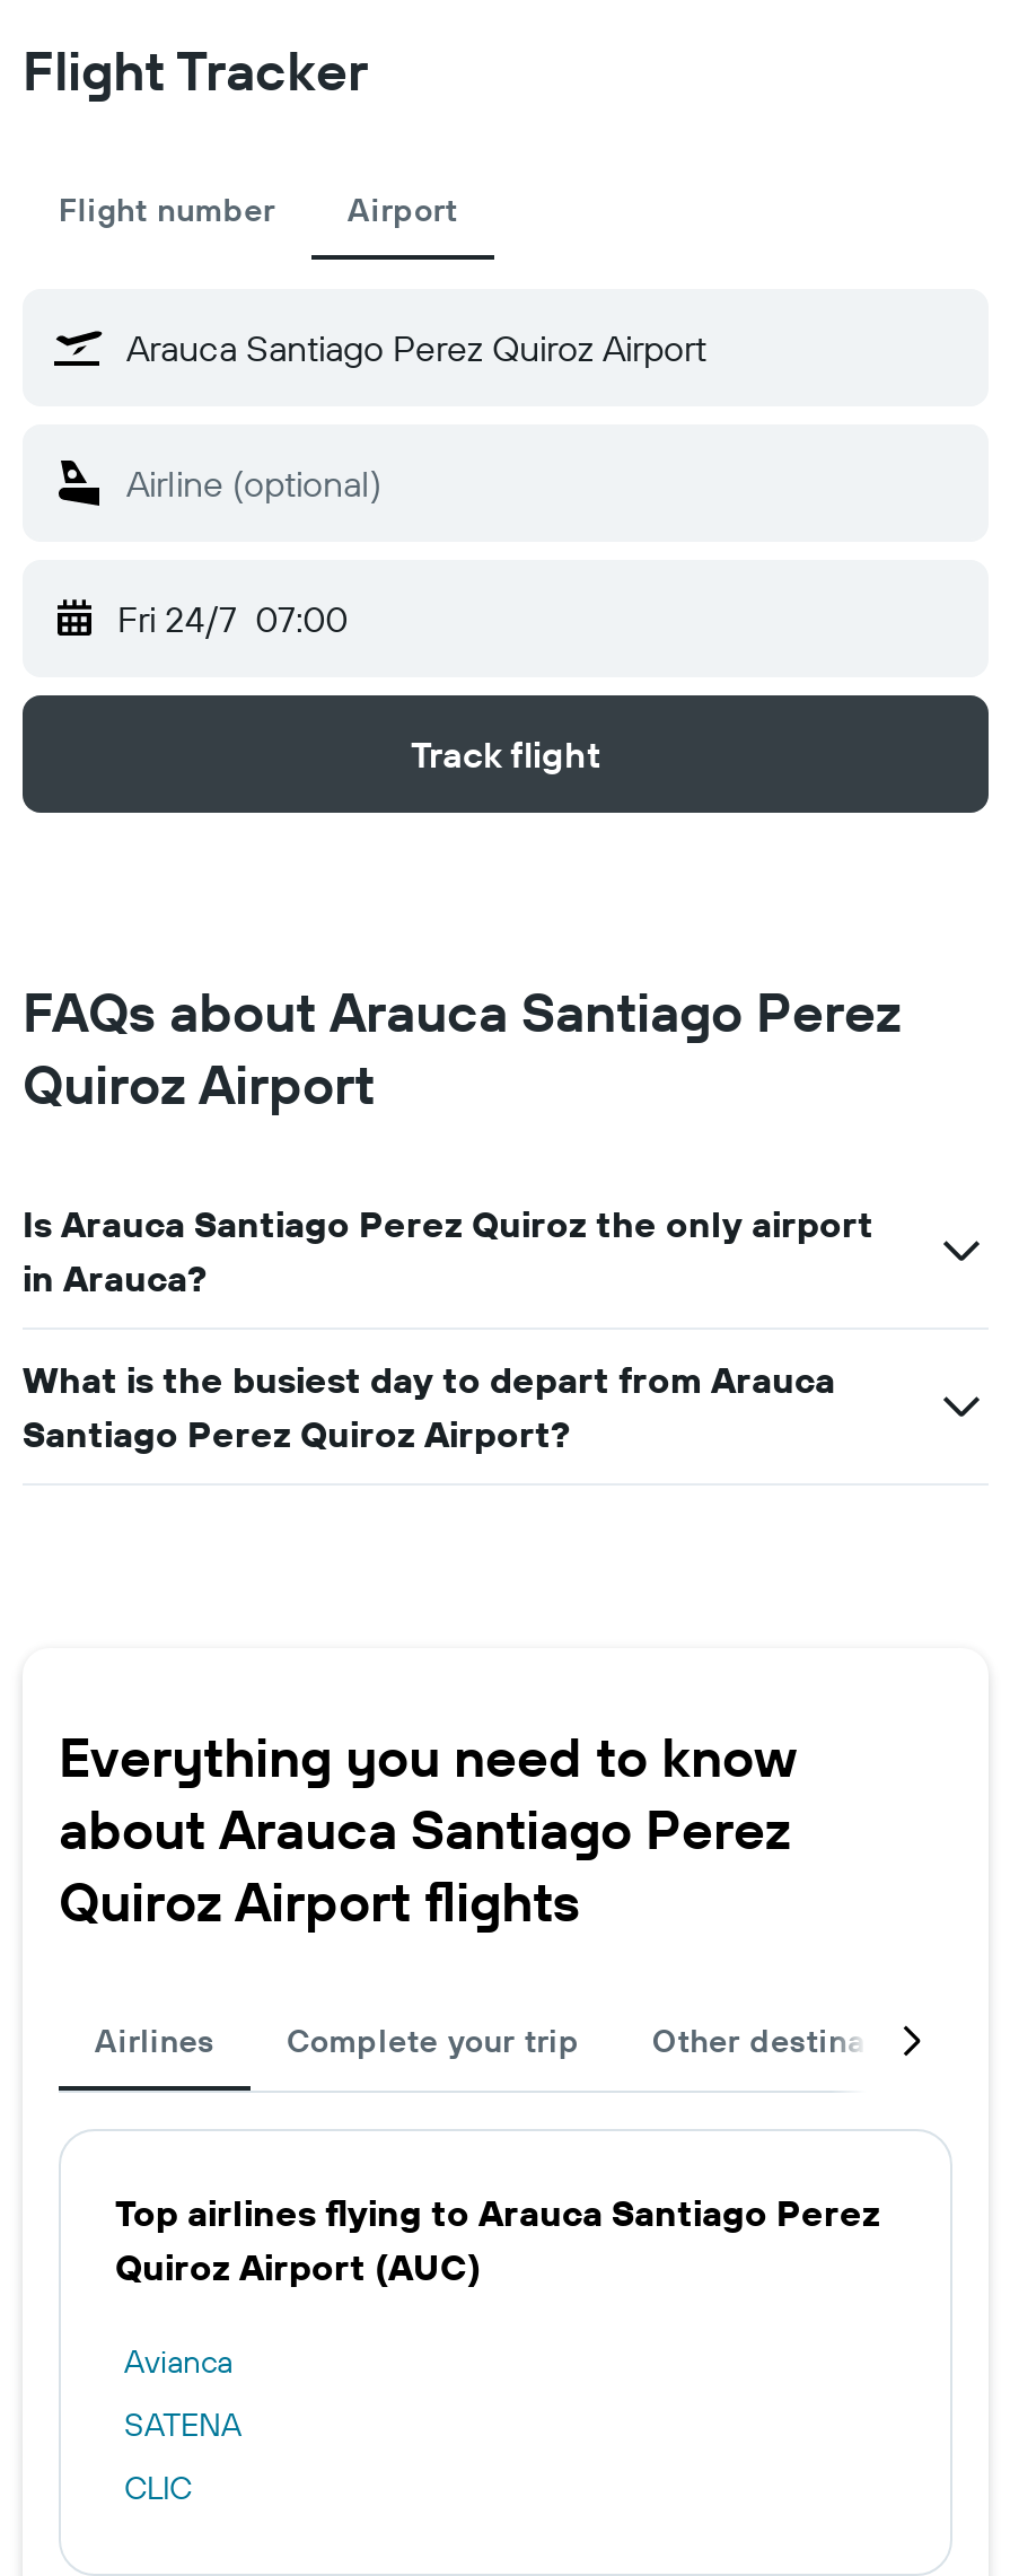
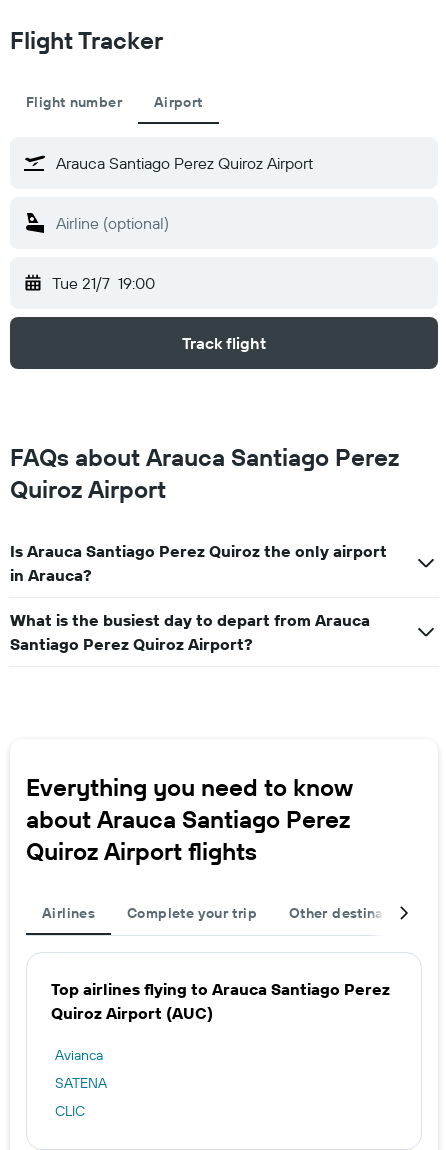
- Fri 24/7 07:00
+ Tue 21/7 19:00
